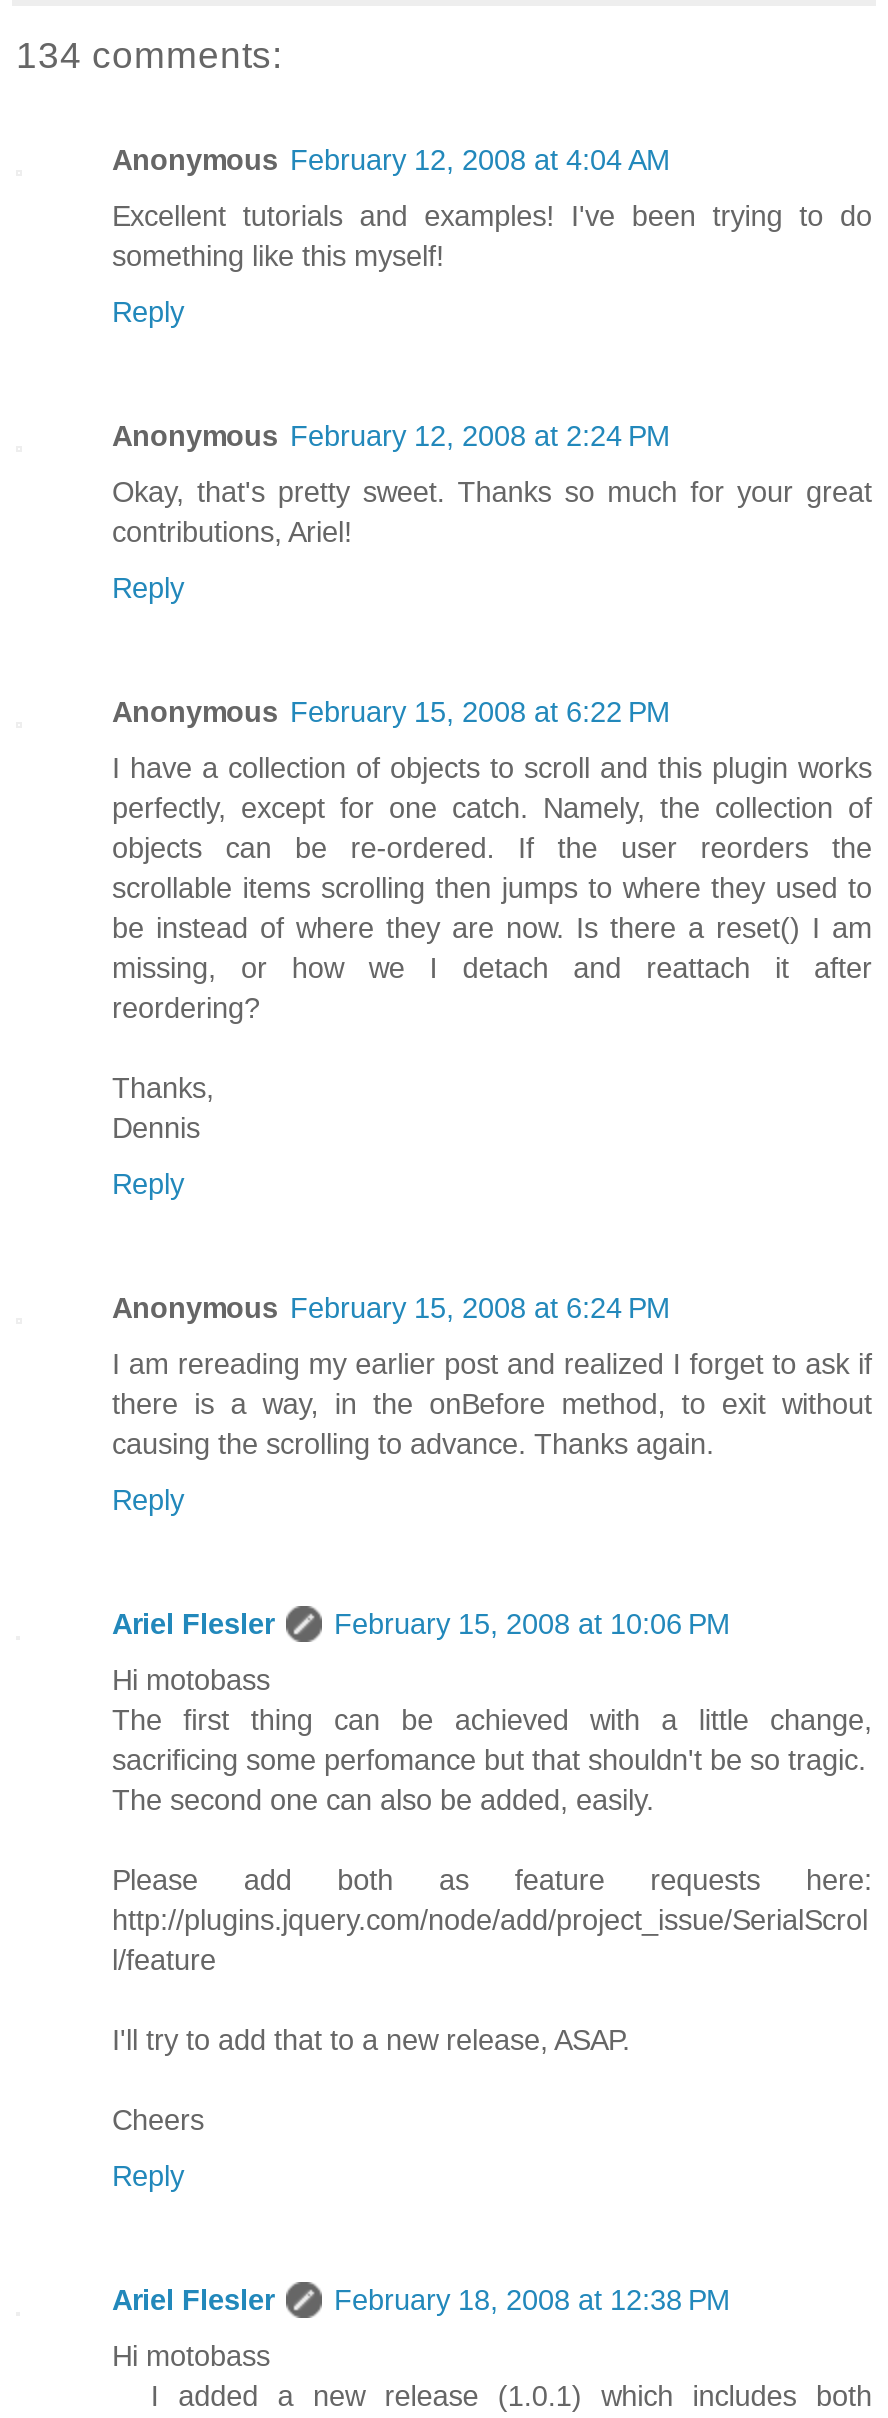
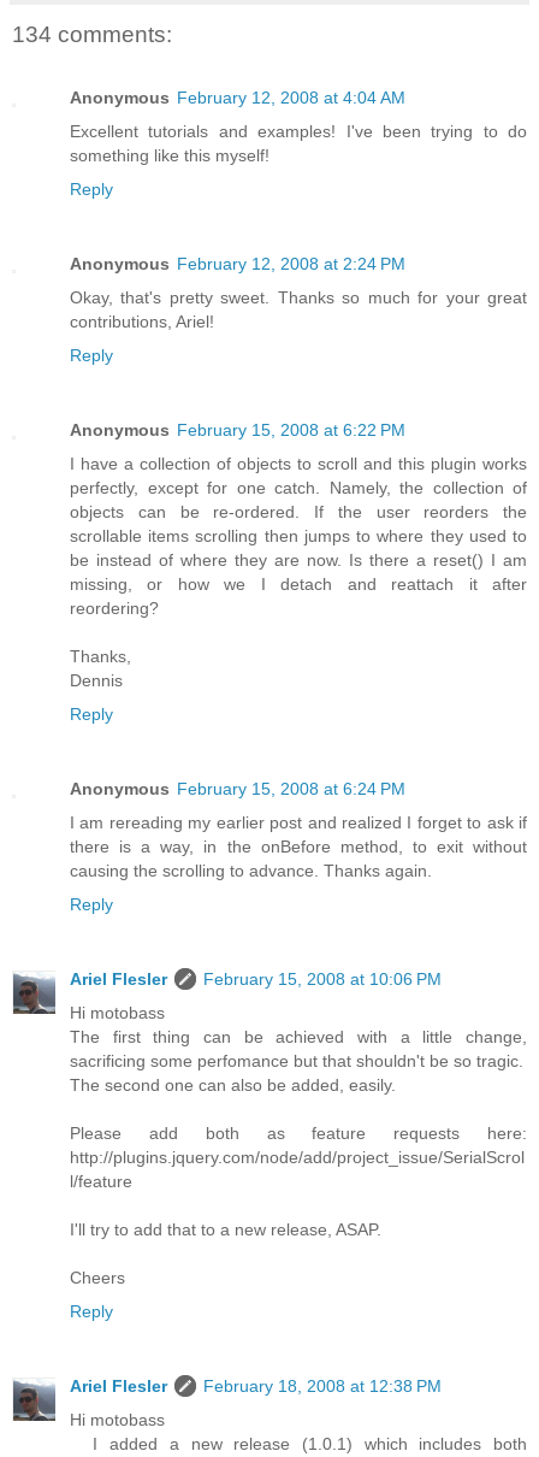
+ [image]

+ [image]
